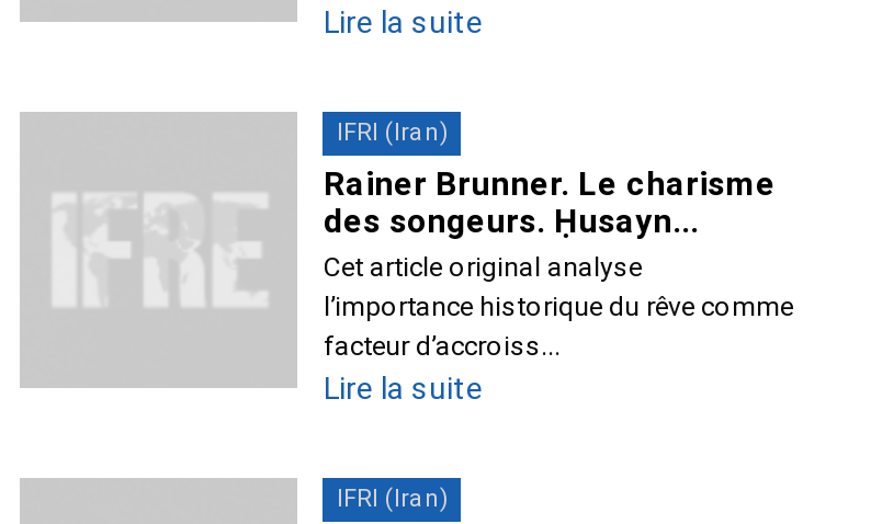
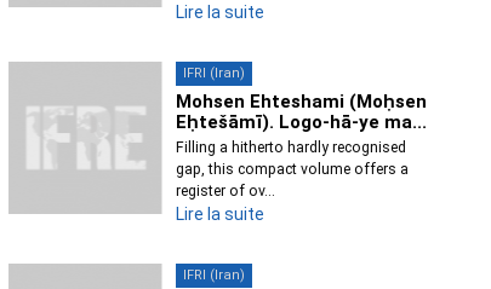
- Rainer Brunner. Le charisme
- des songeurs. Ḥusayn...
- Cet article original analyse
- l’importance historique du rêve comme
- facteur d’accroiss...
+ Mohsen Ehteshami (Moḥsen
+ Eḥtešāmī). Logo-hā-ye ma...
+ Filling a hitherto hardly recognised
+ gap, this compact volume offers a
+ register of ov...
